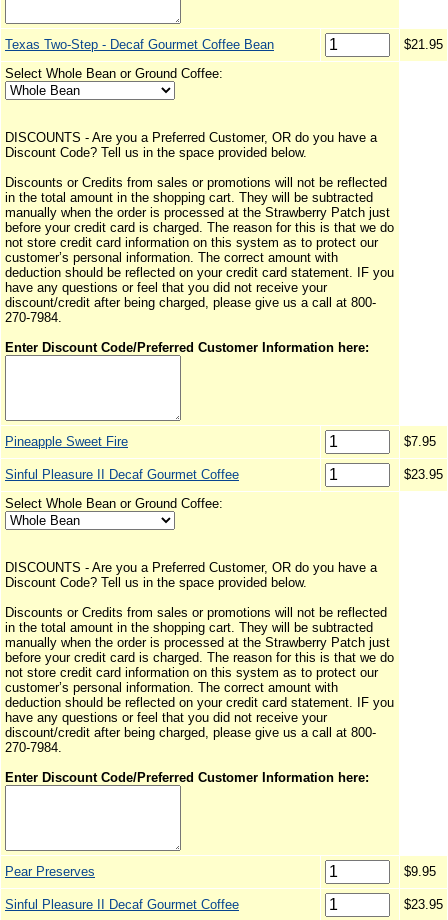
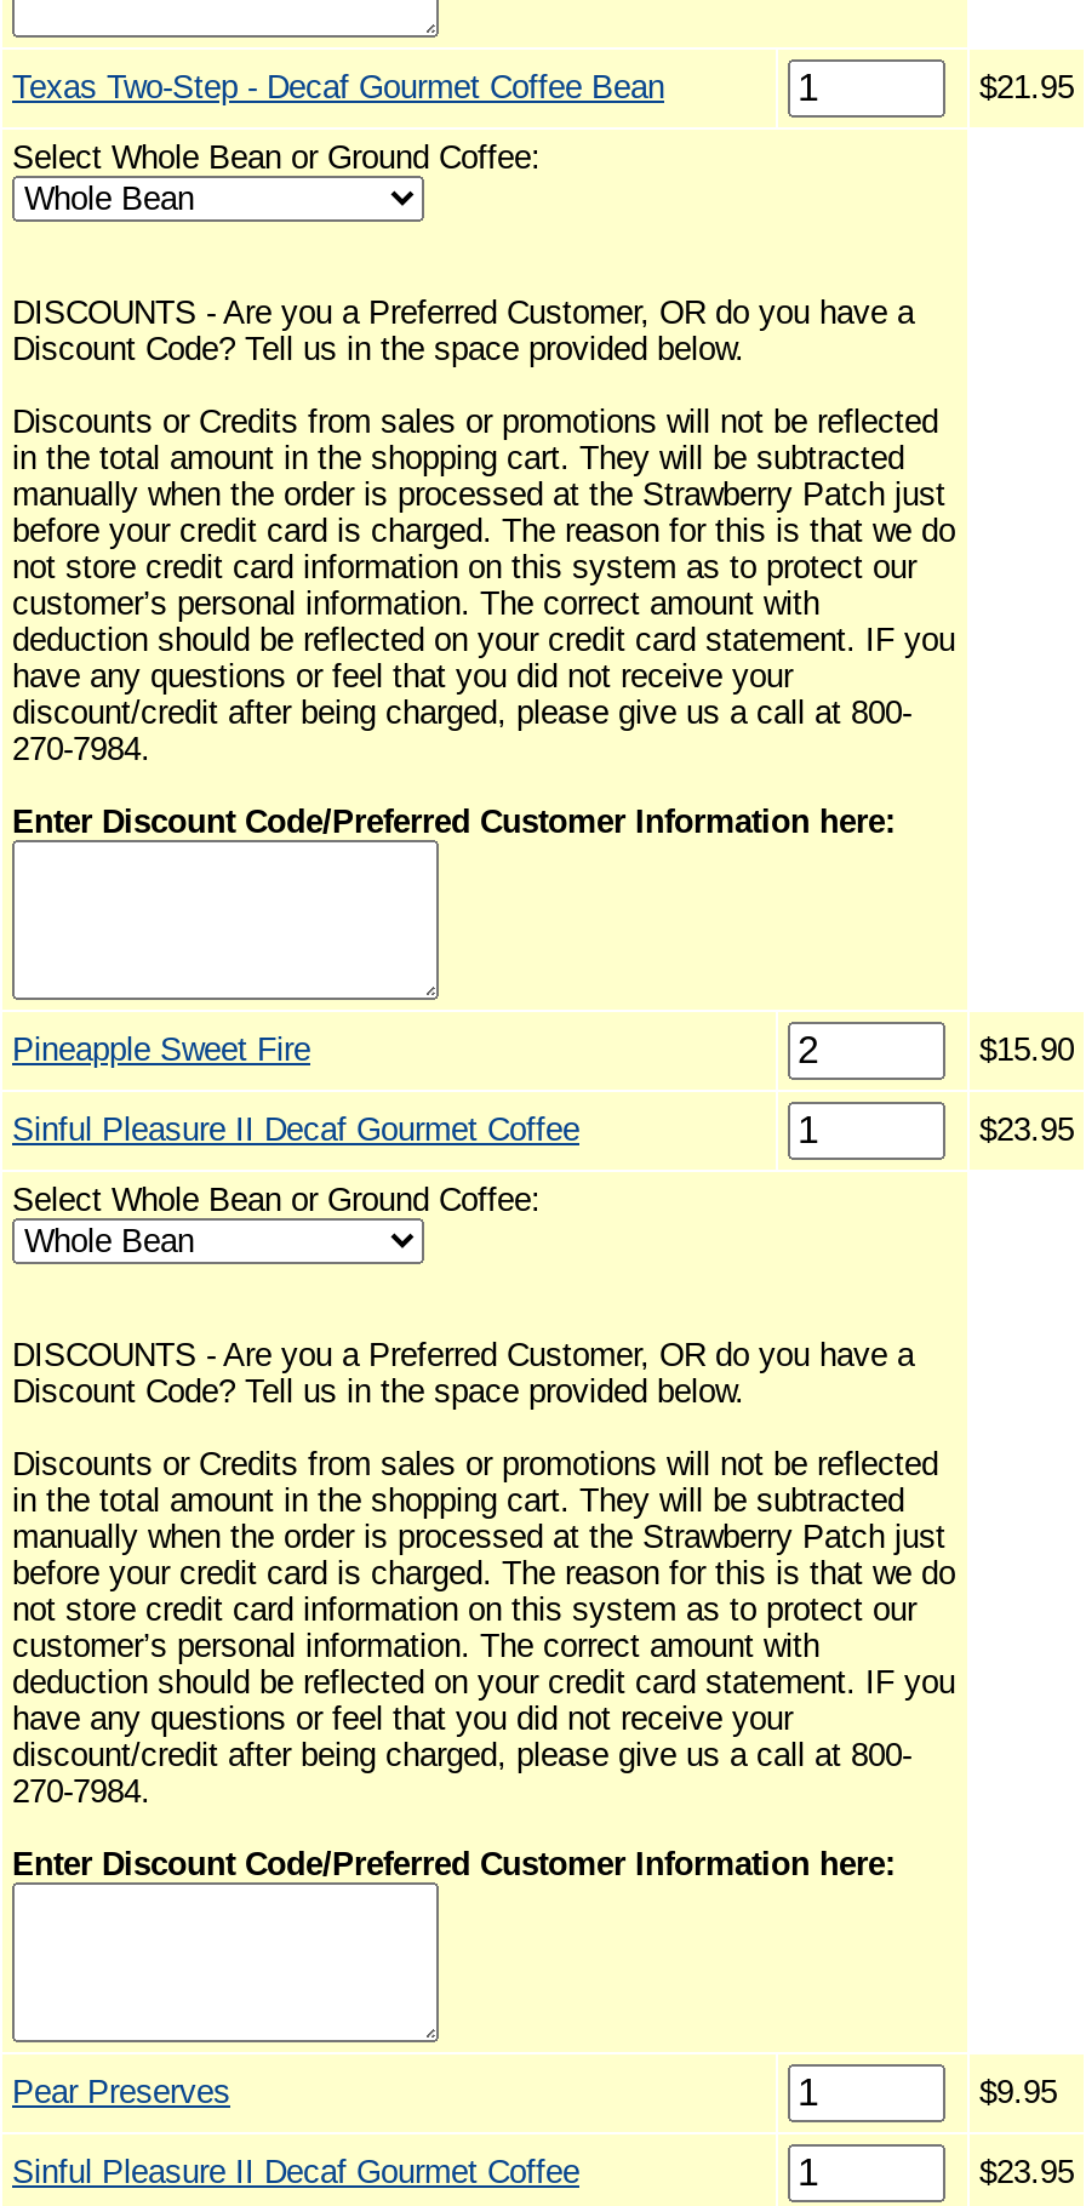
- $7.95
+ $15.90
